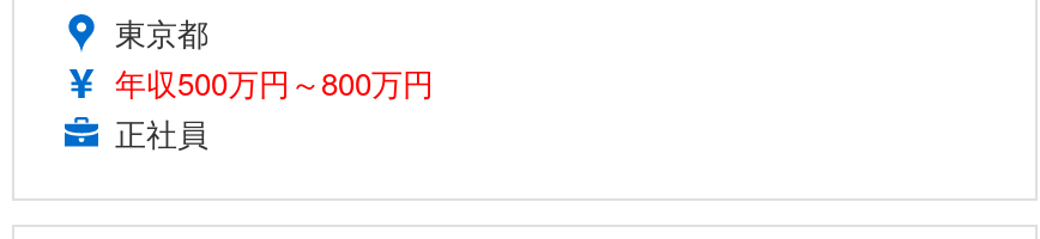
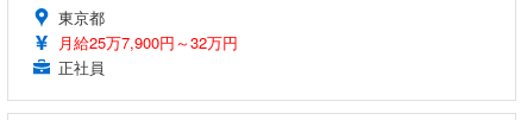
- 年収500万円～800万円
+ 月給25万7,900円～32万円
